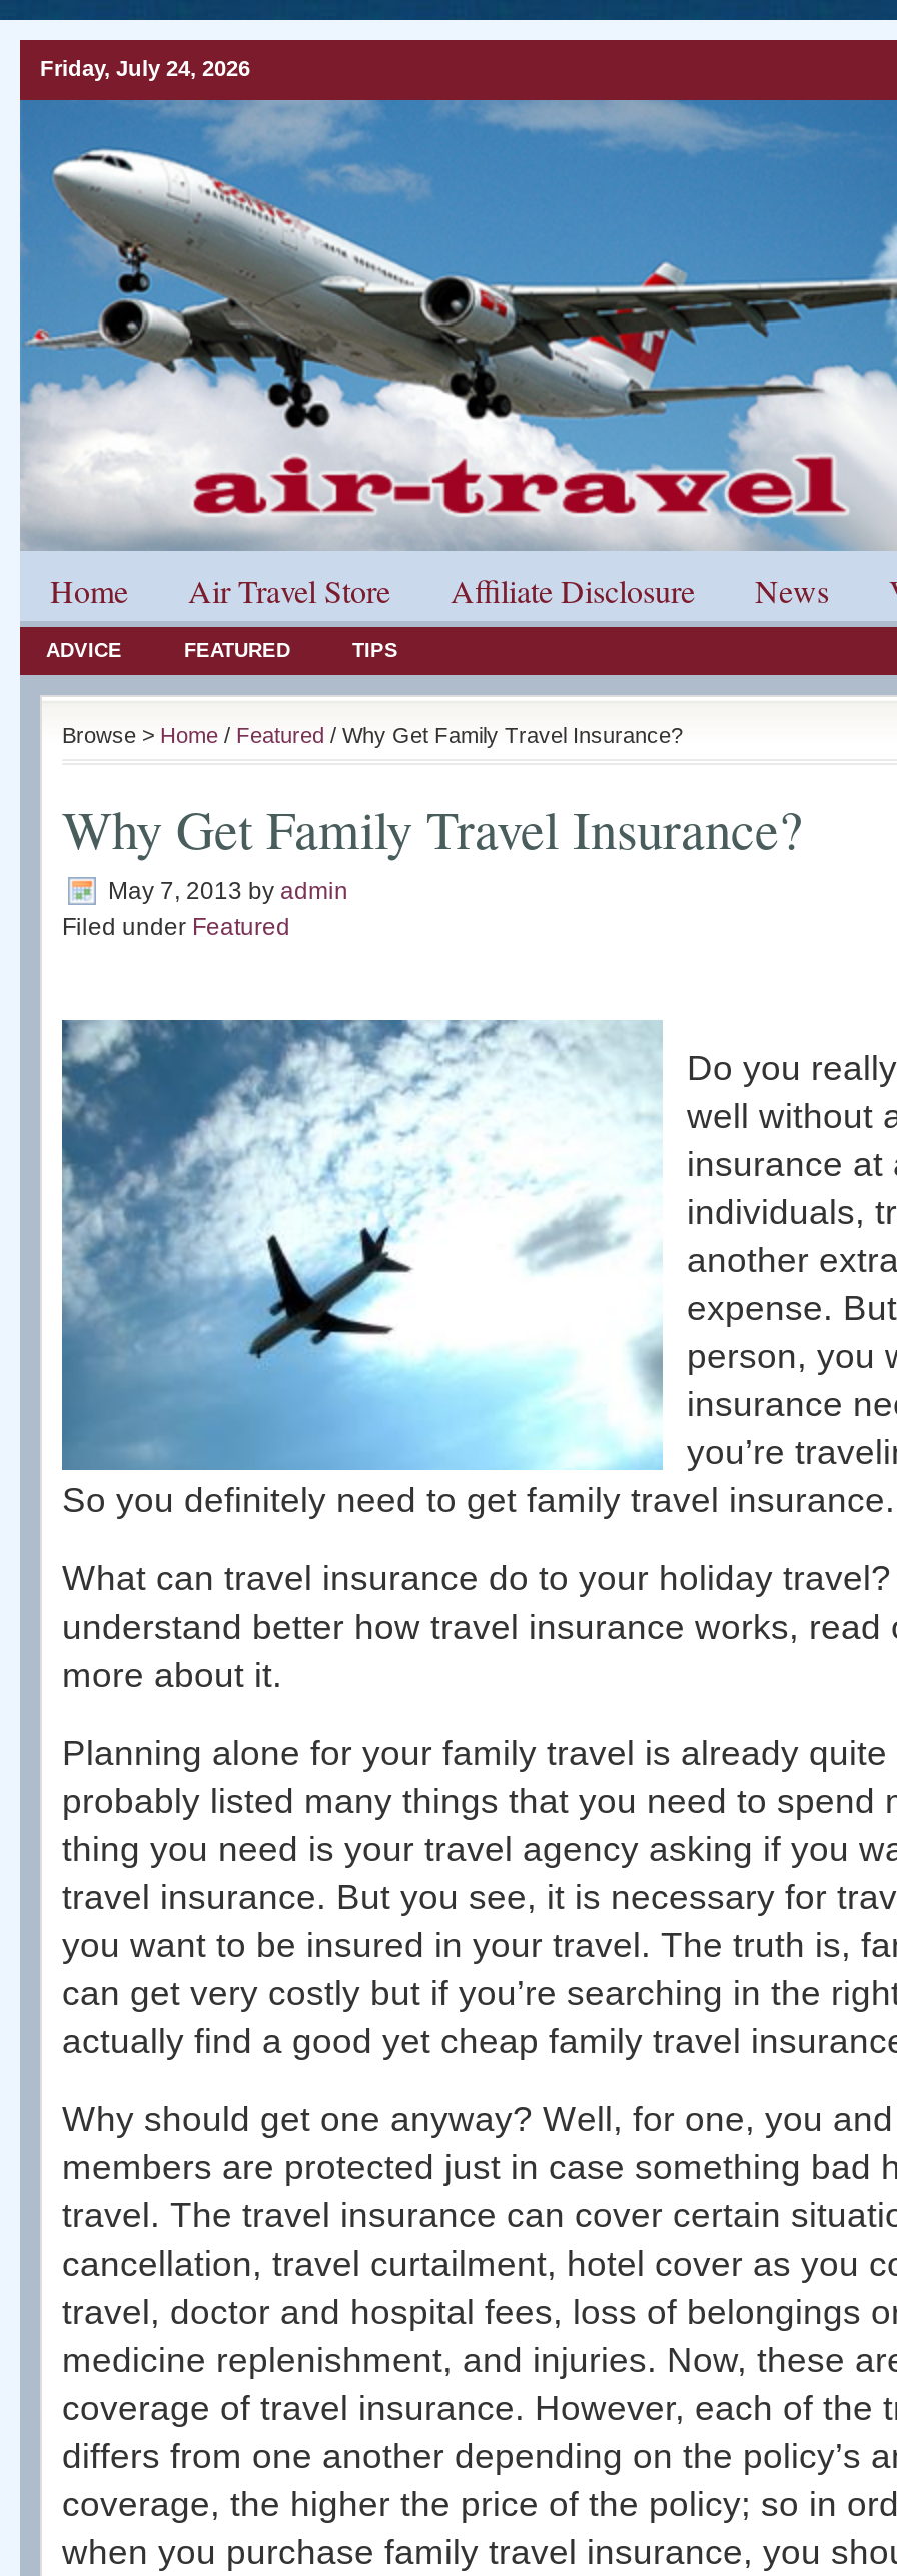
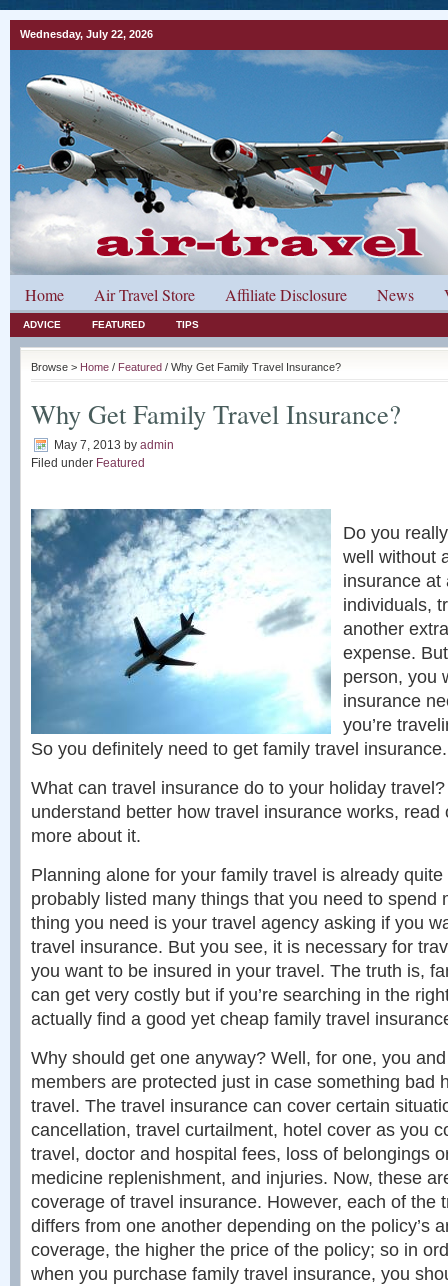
- Friday, July 24, 2026
+ Wednesday, July 22, 2026
